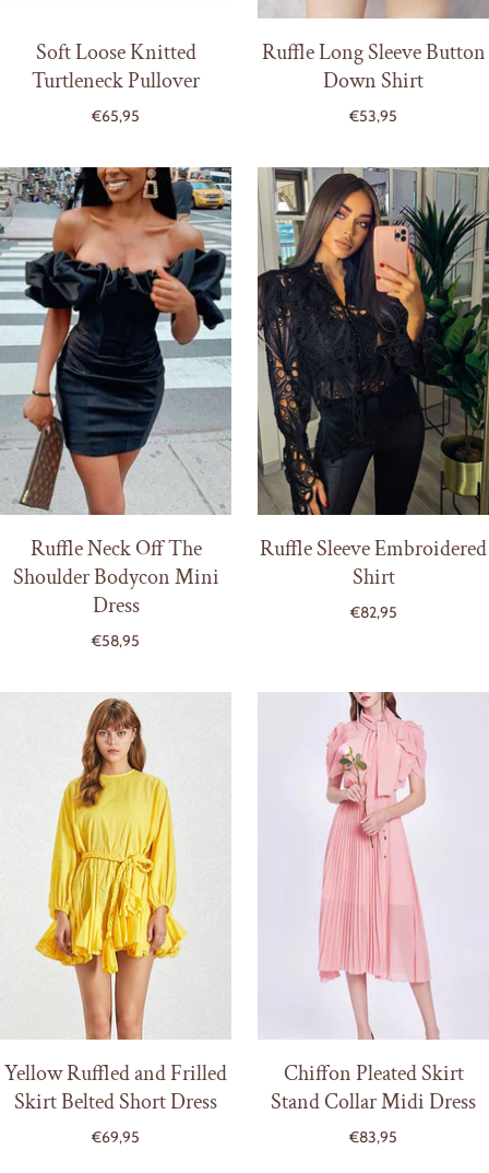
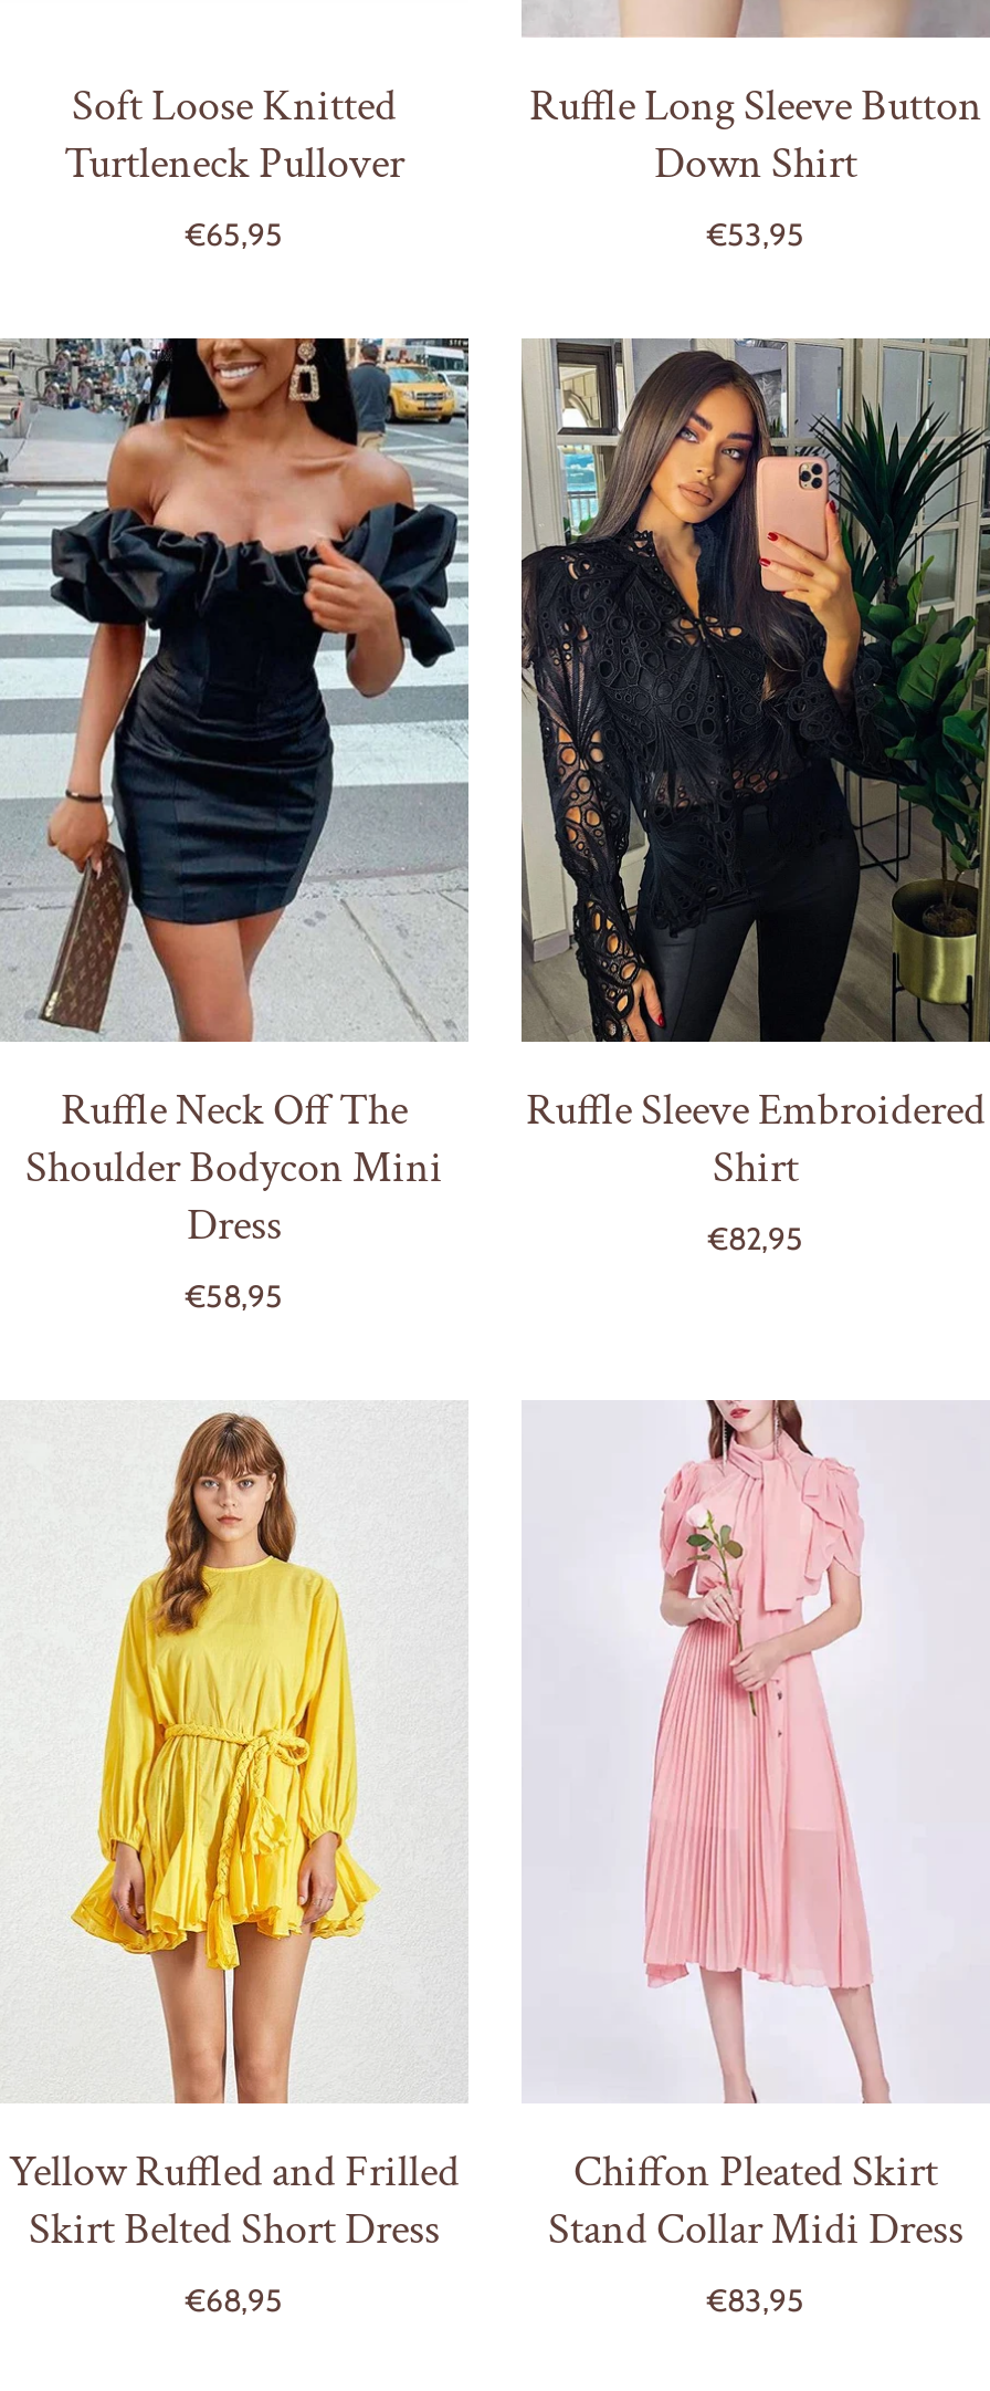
- €69,95
+ €68,95
